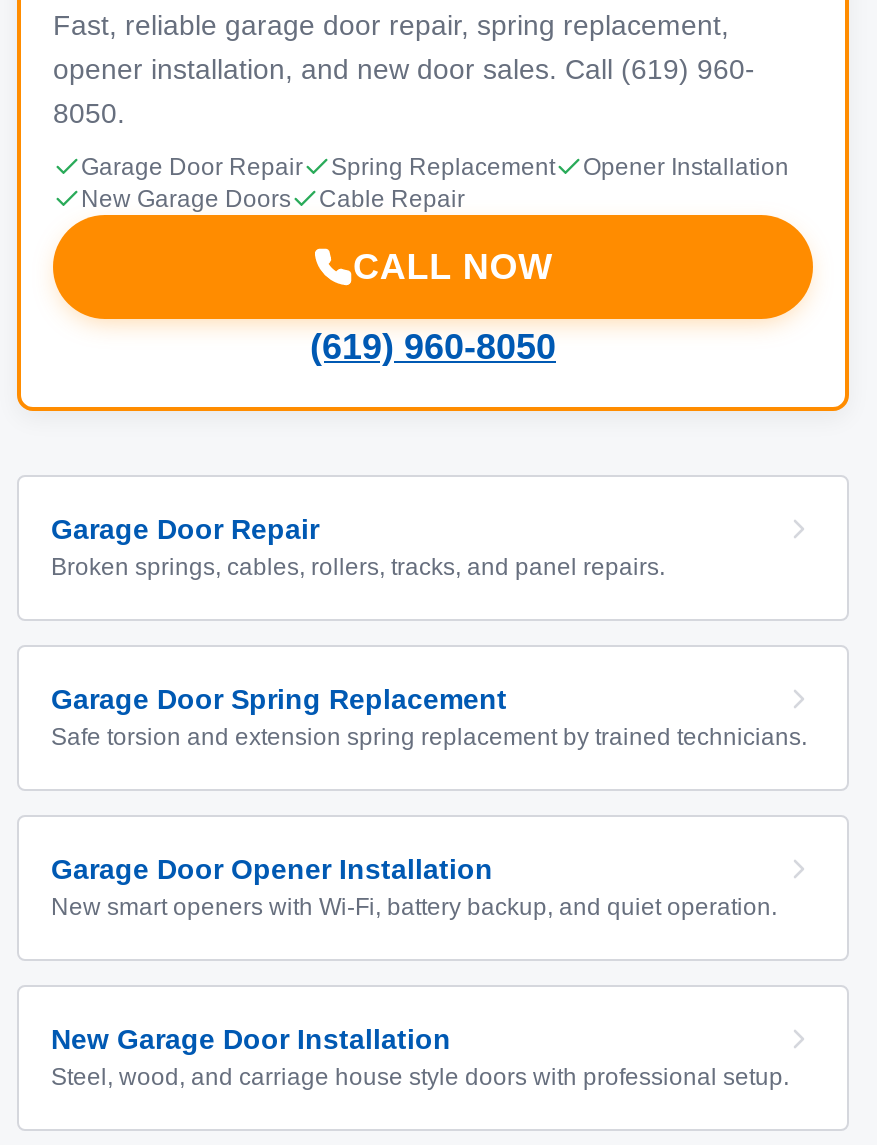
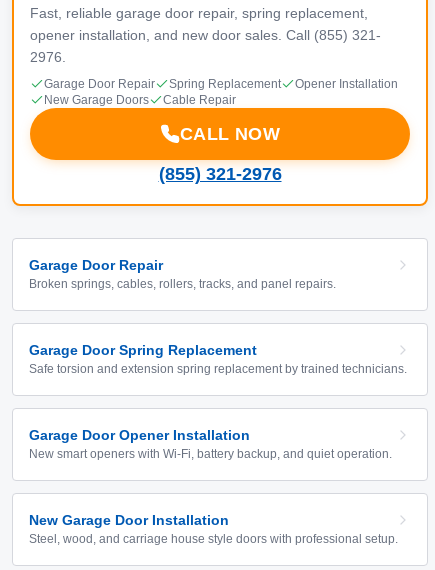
- opener installation, and new door sales. Call (619) 960-
+ opener installation, and new door sales. Call (855) 321-

- 8050.
+ 2976.

- (619) 960-8050
+ (855) 321-2976
